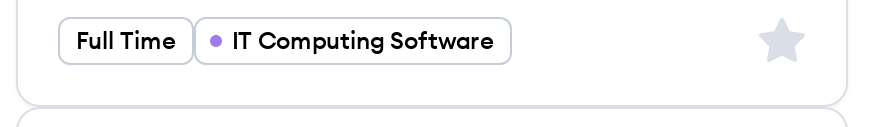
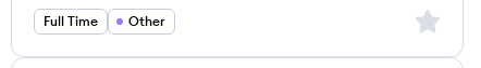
- IT Computing Software
+ Other
